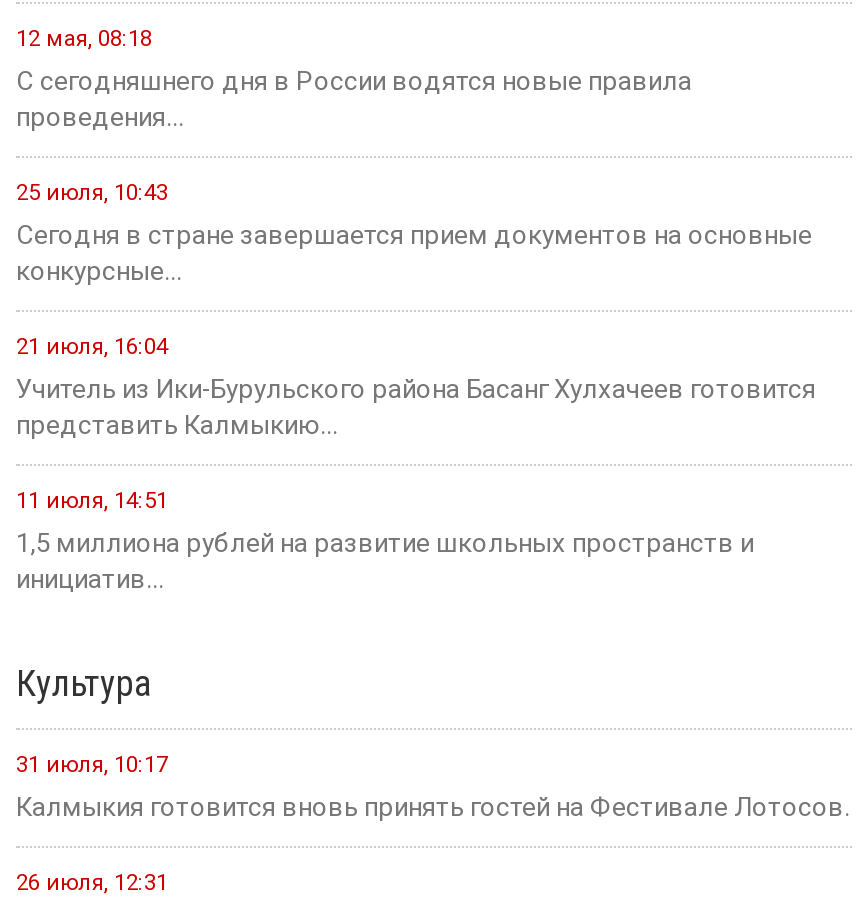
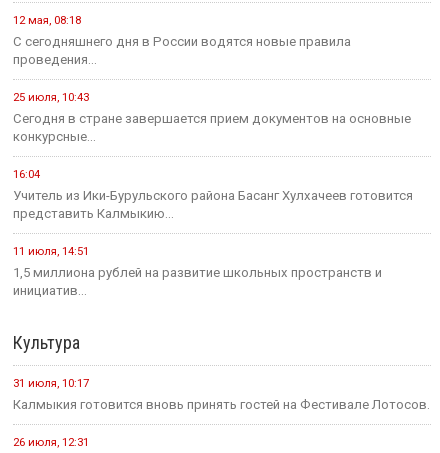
- 21 июля, 16:04
+ 16:04
